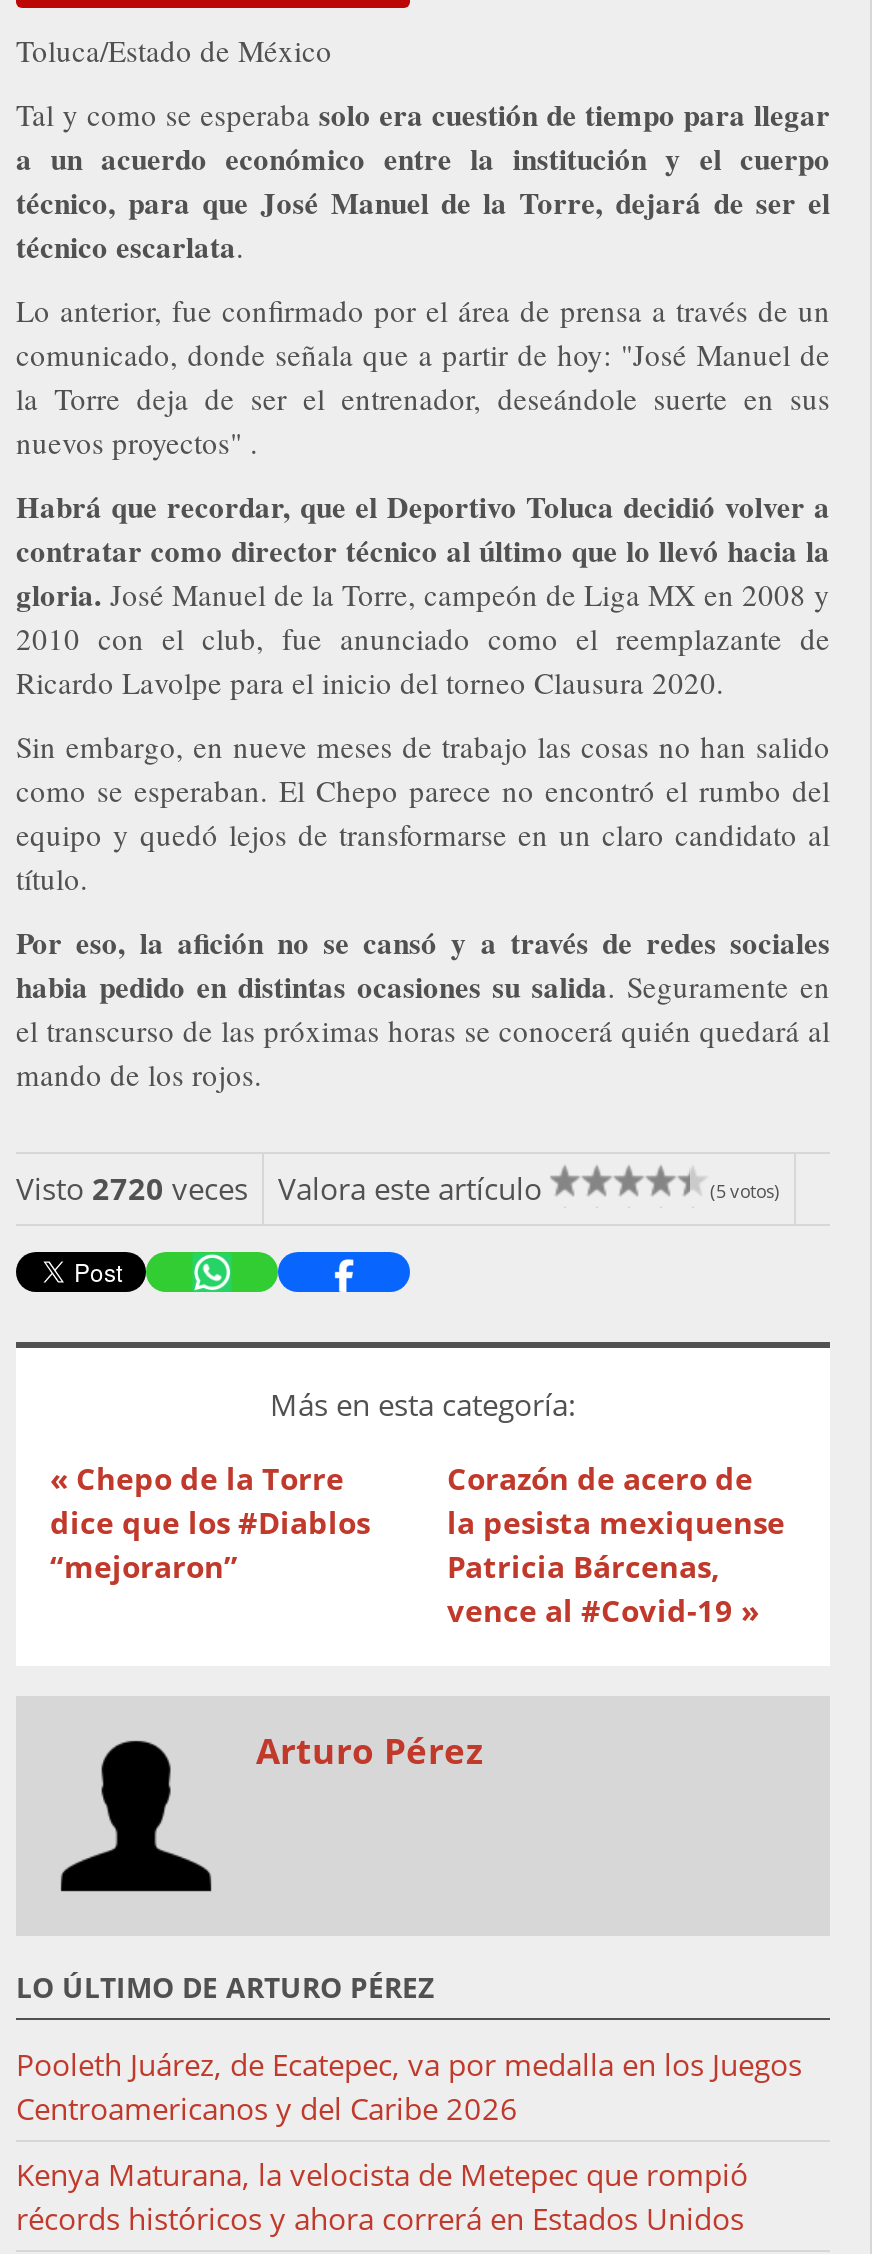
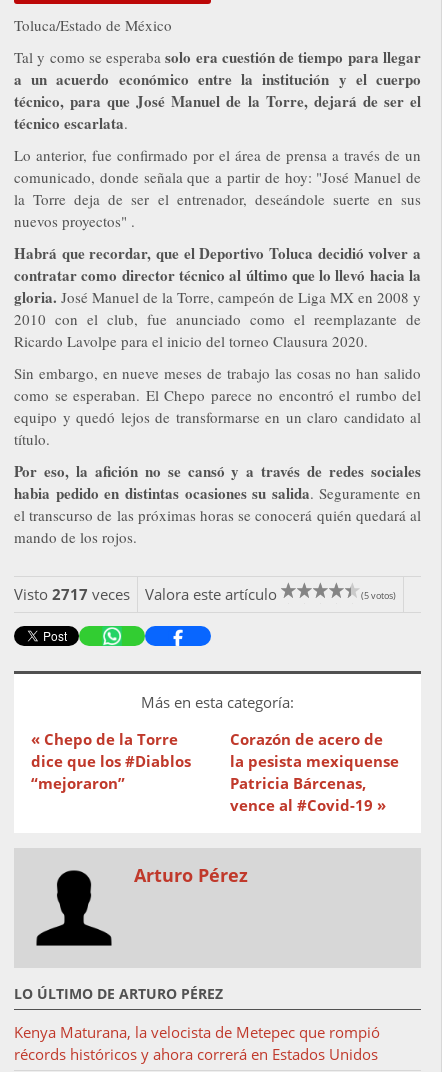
- Visto 2720 veces Valora este artículo
+ Visto 2717 veces Valora este artículo

- Pooleth Juárez, de Ecatepec, va por medalla en los Juegos
- Centroamericanos y del Caribe 2026
